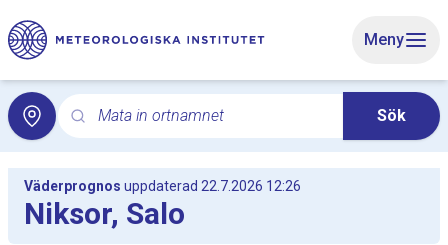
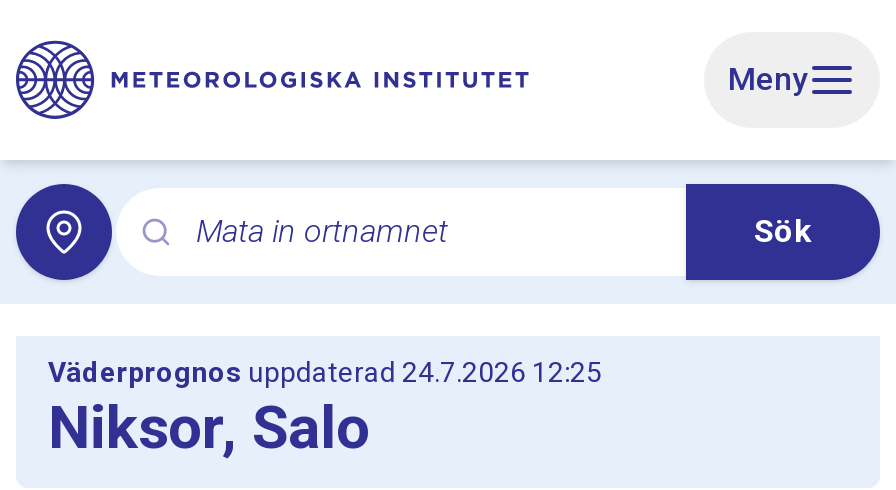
- Väderprognos uppdaterad 22.7.2026 12:26
+ Väderprognos uppdaterad 24.7.2026 12:25
